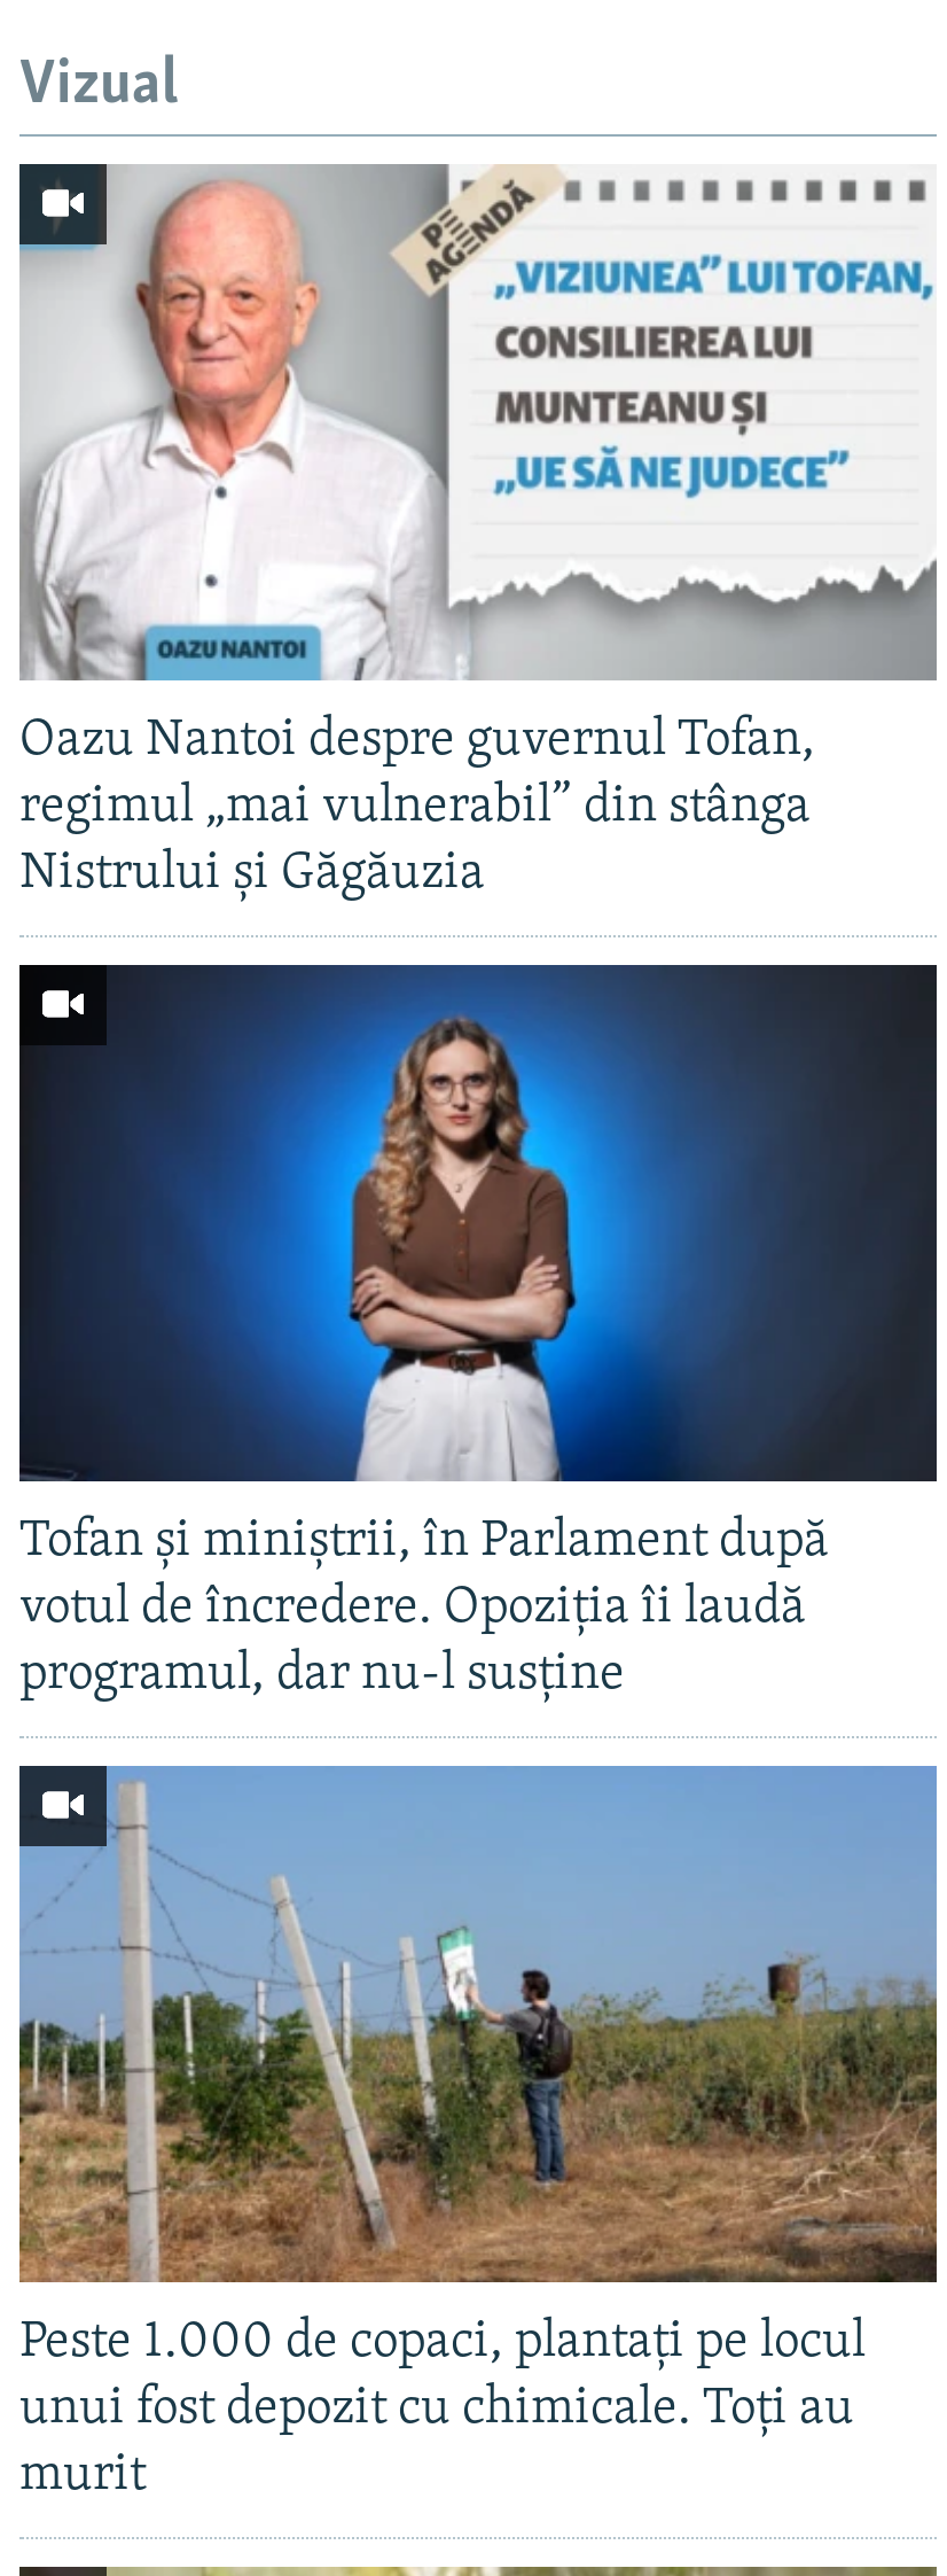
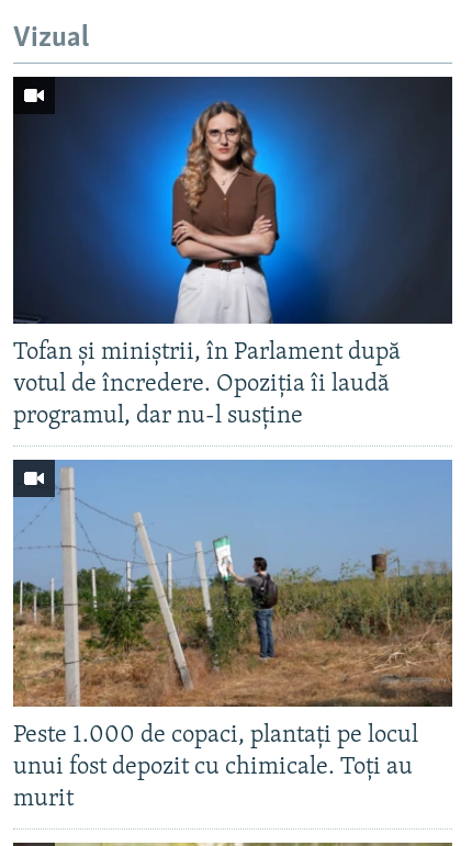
- [image]
- Oazu Nantoi despre guvernul Tofan,
- regimul „mai vulnerabil” din stânga
- Nistrului și Găgăuzia
